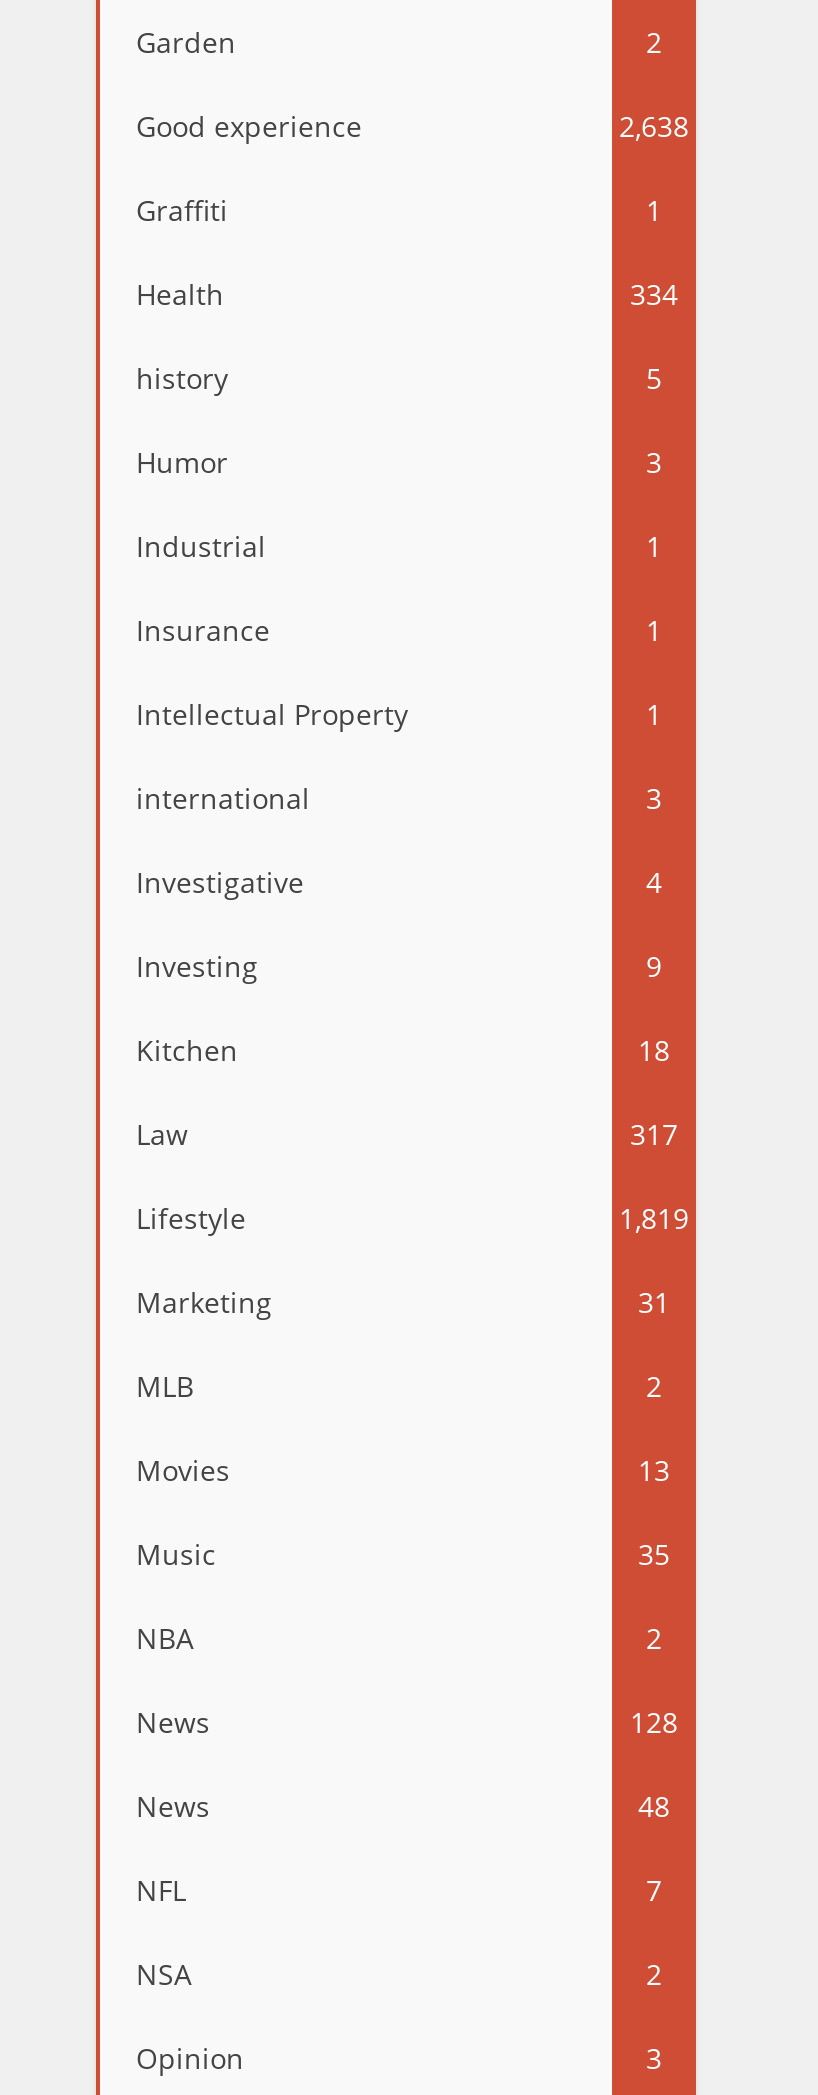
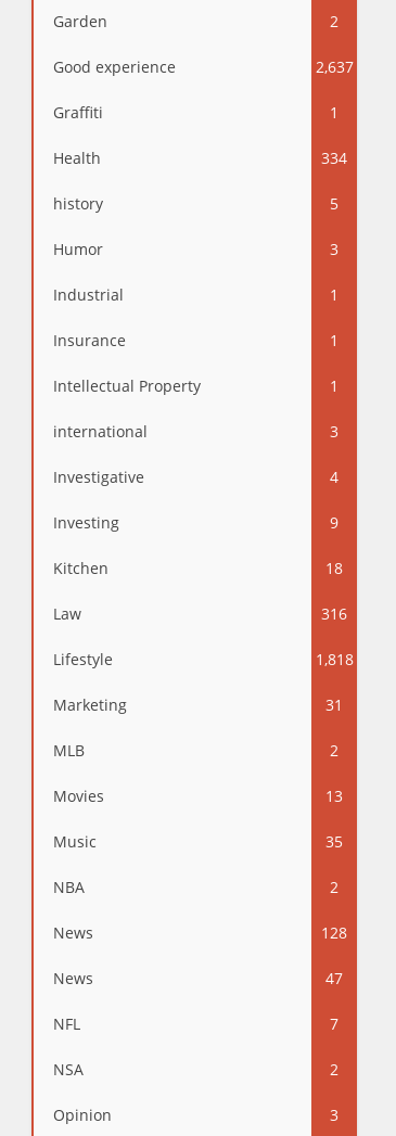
- 2,638
+ 2,637

- 317
+ 316

- 1,819
+ 1,818

- 48
+ 47
